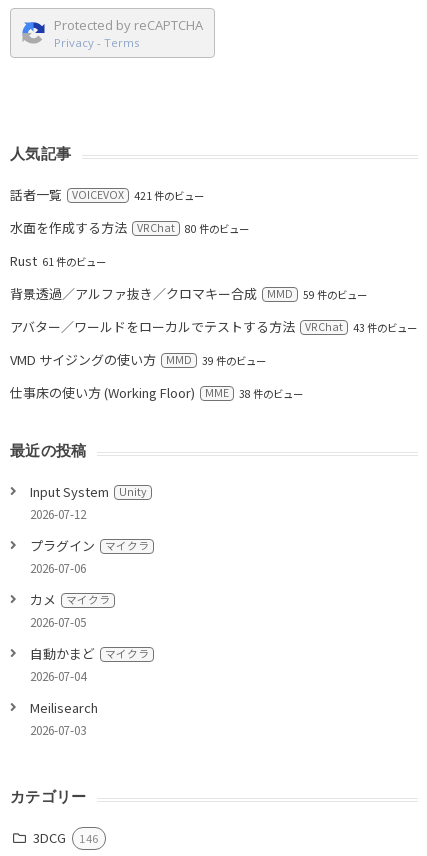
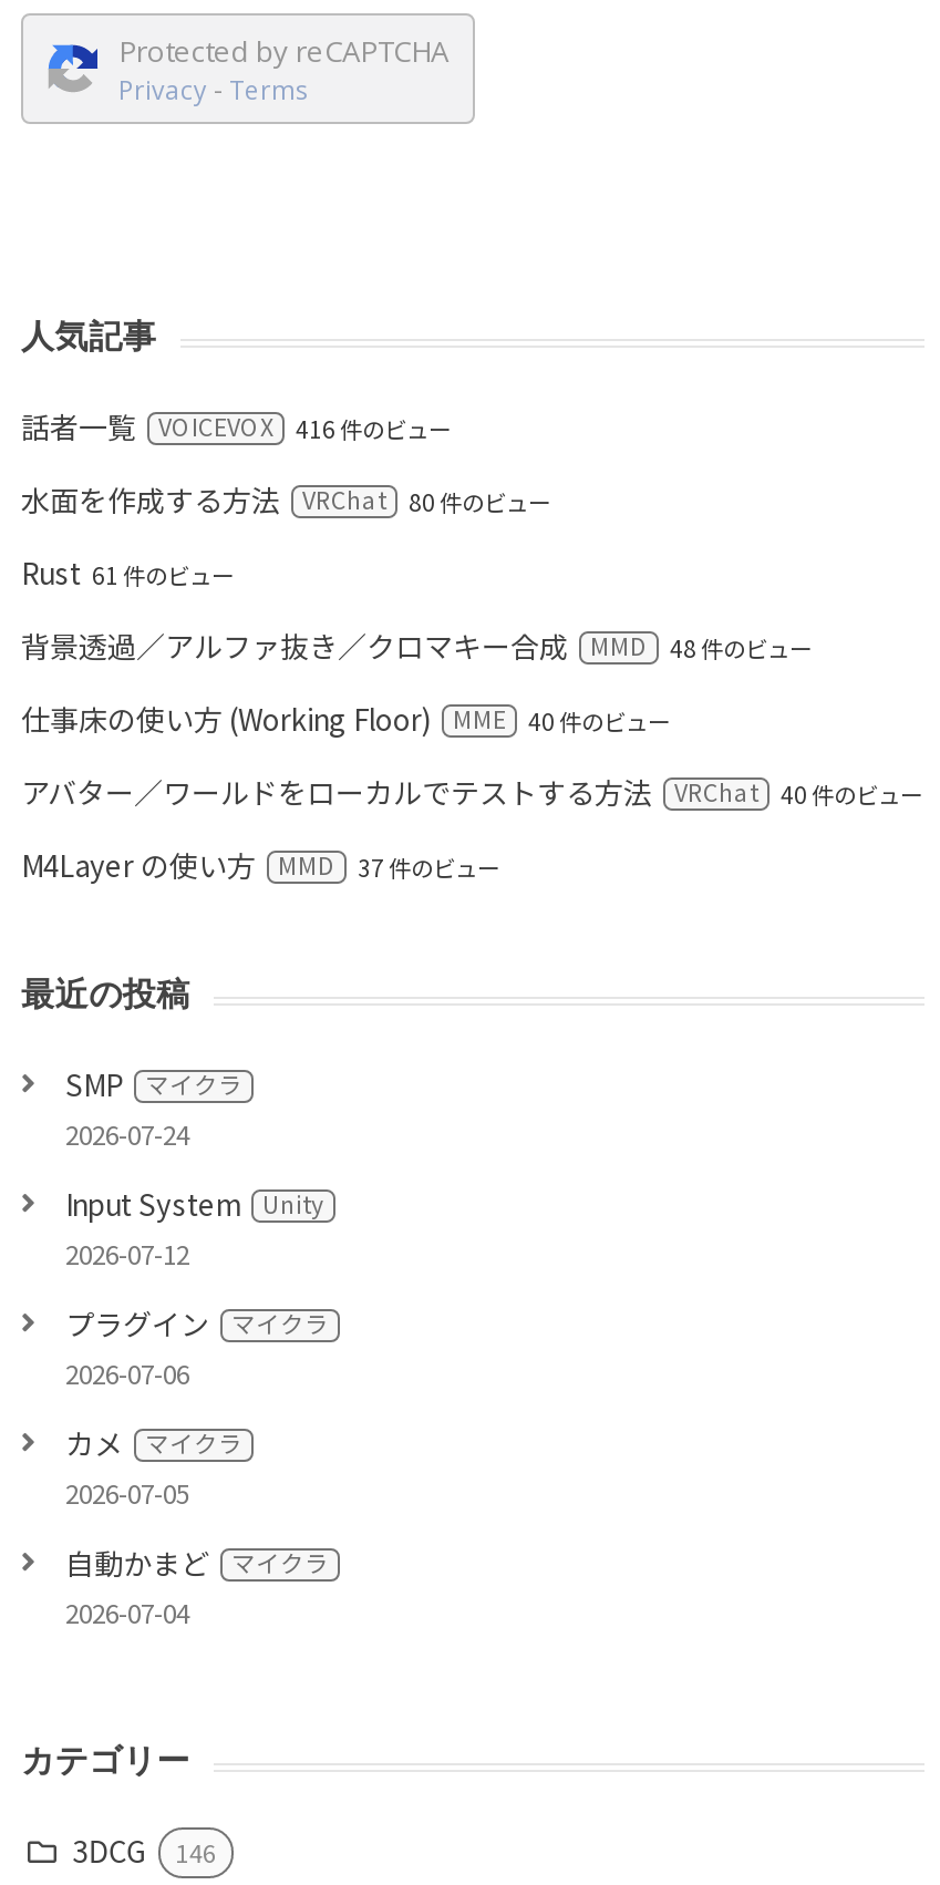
- 話者一覧 VOICEVOX 421 件のビュー
+ 話者一覧 VOICEVOX 416 件のビュー

- 59 件のビュー
+ 48 件のビュー
+ 40 件のビュー

- 43 件のビュー
- VMD サイジングの使い方 MMD
- 39 件のビュー
- 38 件のビュー
+ 40 件のビュー
+ M4Layer の使い方 MMD
+ 37 件のビュー

moved down: アバター／ワールドをローカルでテストする方法 VRChat

moved up: 仕事床の使い方 (Working Floor) MME

+ SMP マイクラ
+ 2026-07-24

moved down: Input System Unity | 2026-07-12 | プラグイン マイクラ | 2026-07-06 | カメ マイクラ | 2026-07-05 | 自動かまど マイクラ | 2026-07-04

- Meilisearch
- 2026-07-03
